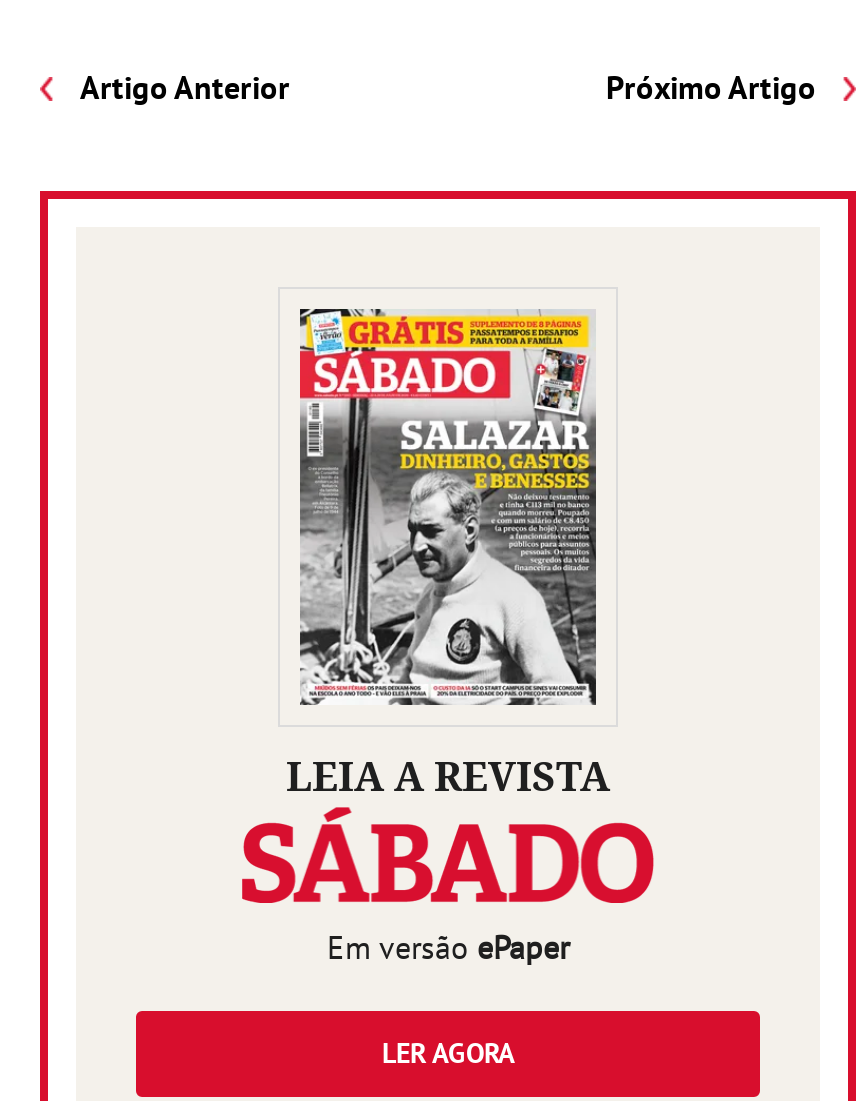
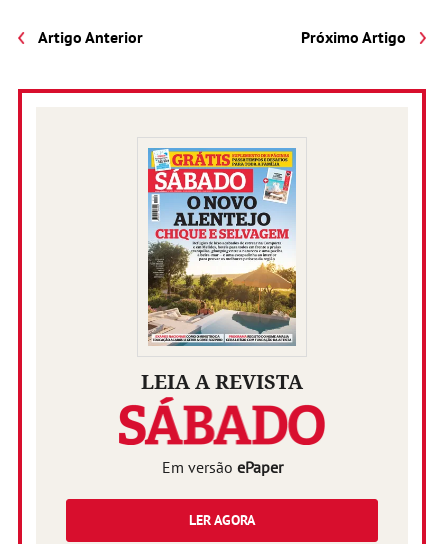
- [image]
+ [image]
